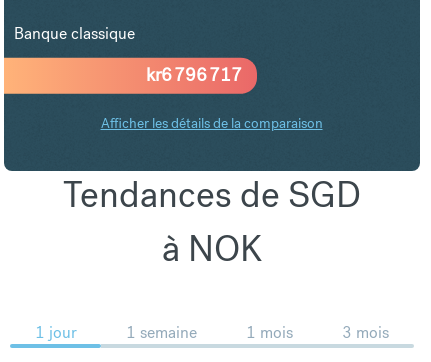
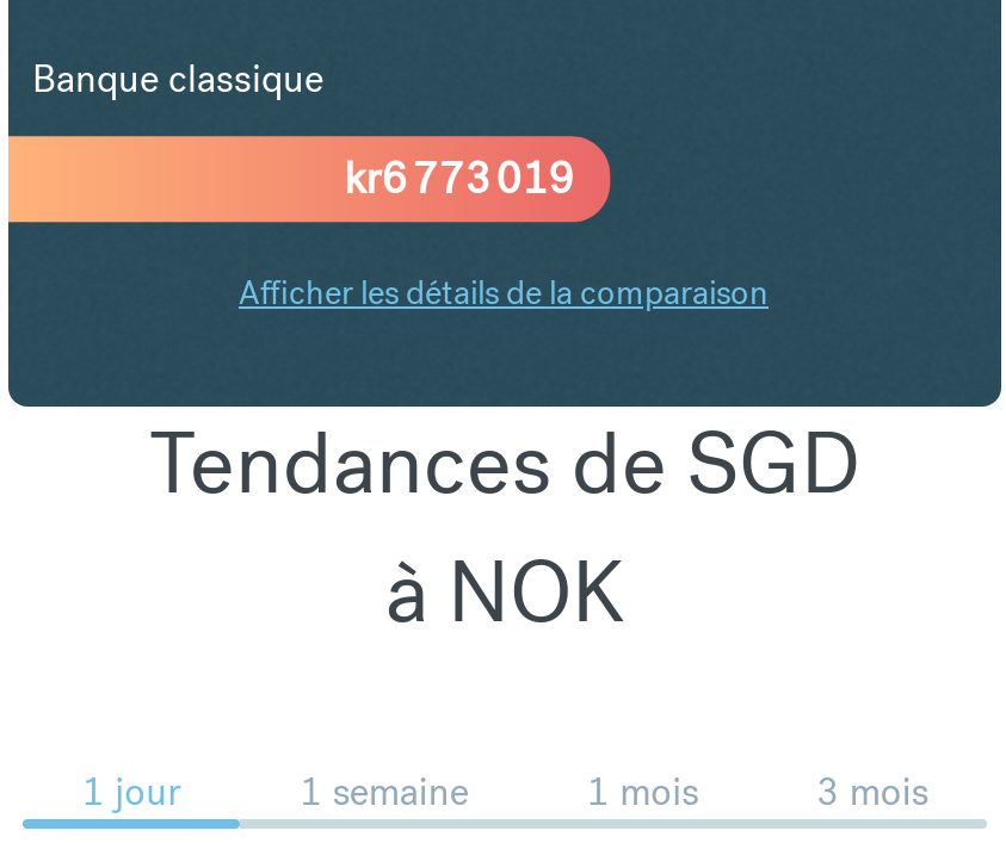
- kr
- 6 796 717
+ kr6 773 019
